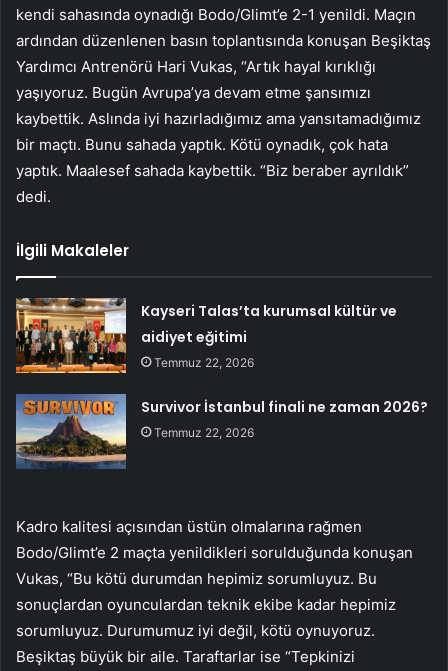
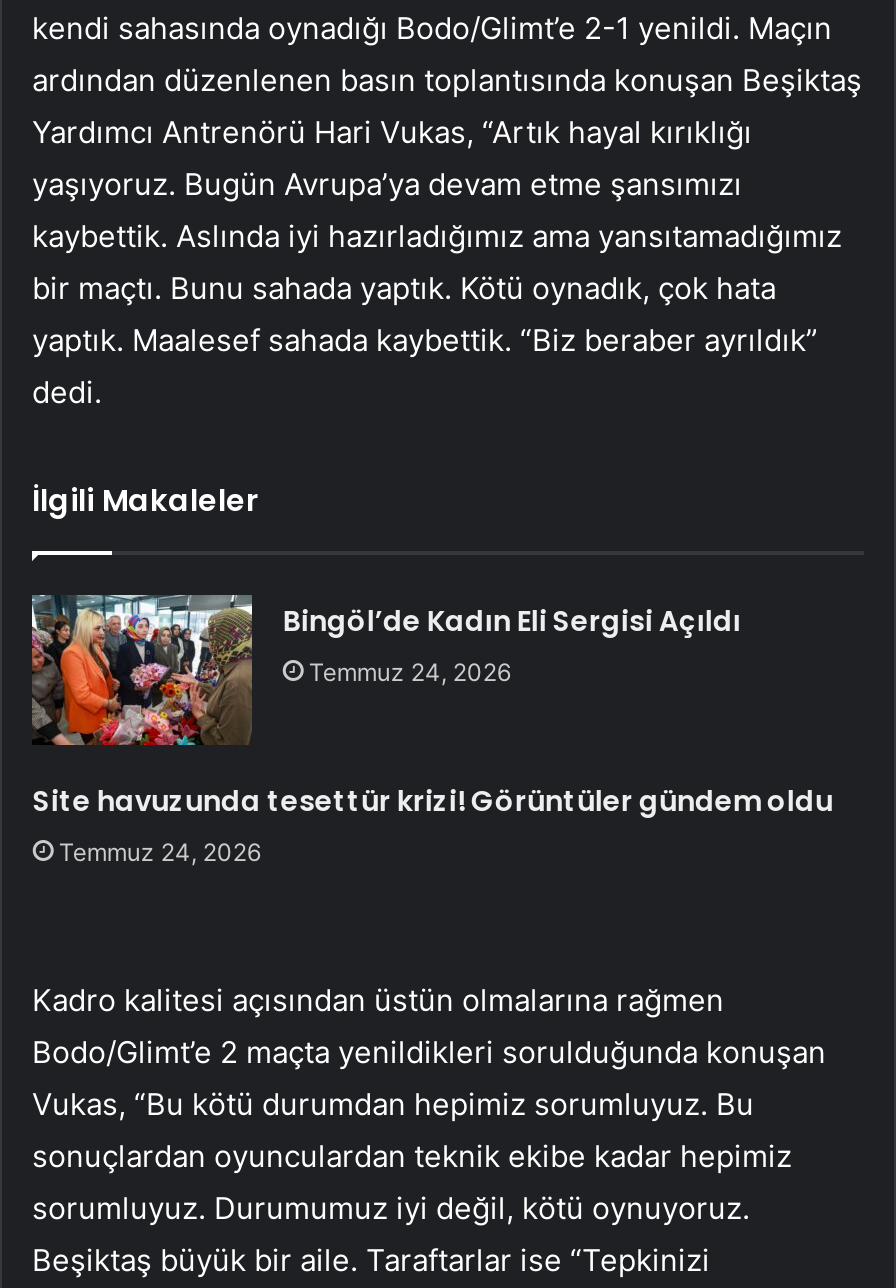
- [image]
- Kayseri Talas’ta kurumsal kültür ve
- aidiyet eğitimi
- Temmuz 22, 2026
+ [image]
+ Bingöl’de Kadın Eli Sergisi Açıldı
+ Temmuz 24, 2026

- Survivor İstanbul finali ne zaman 2026?
- Temmuz 22, 2026
+ Site havuzunda tesettür krizi! Görüntüler gündem oldu
+ Temmuz 24, 2026
